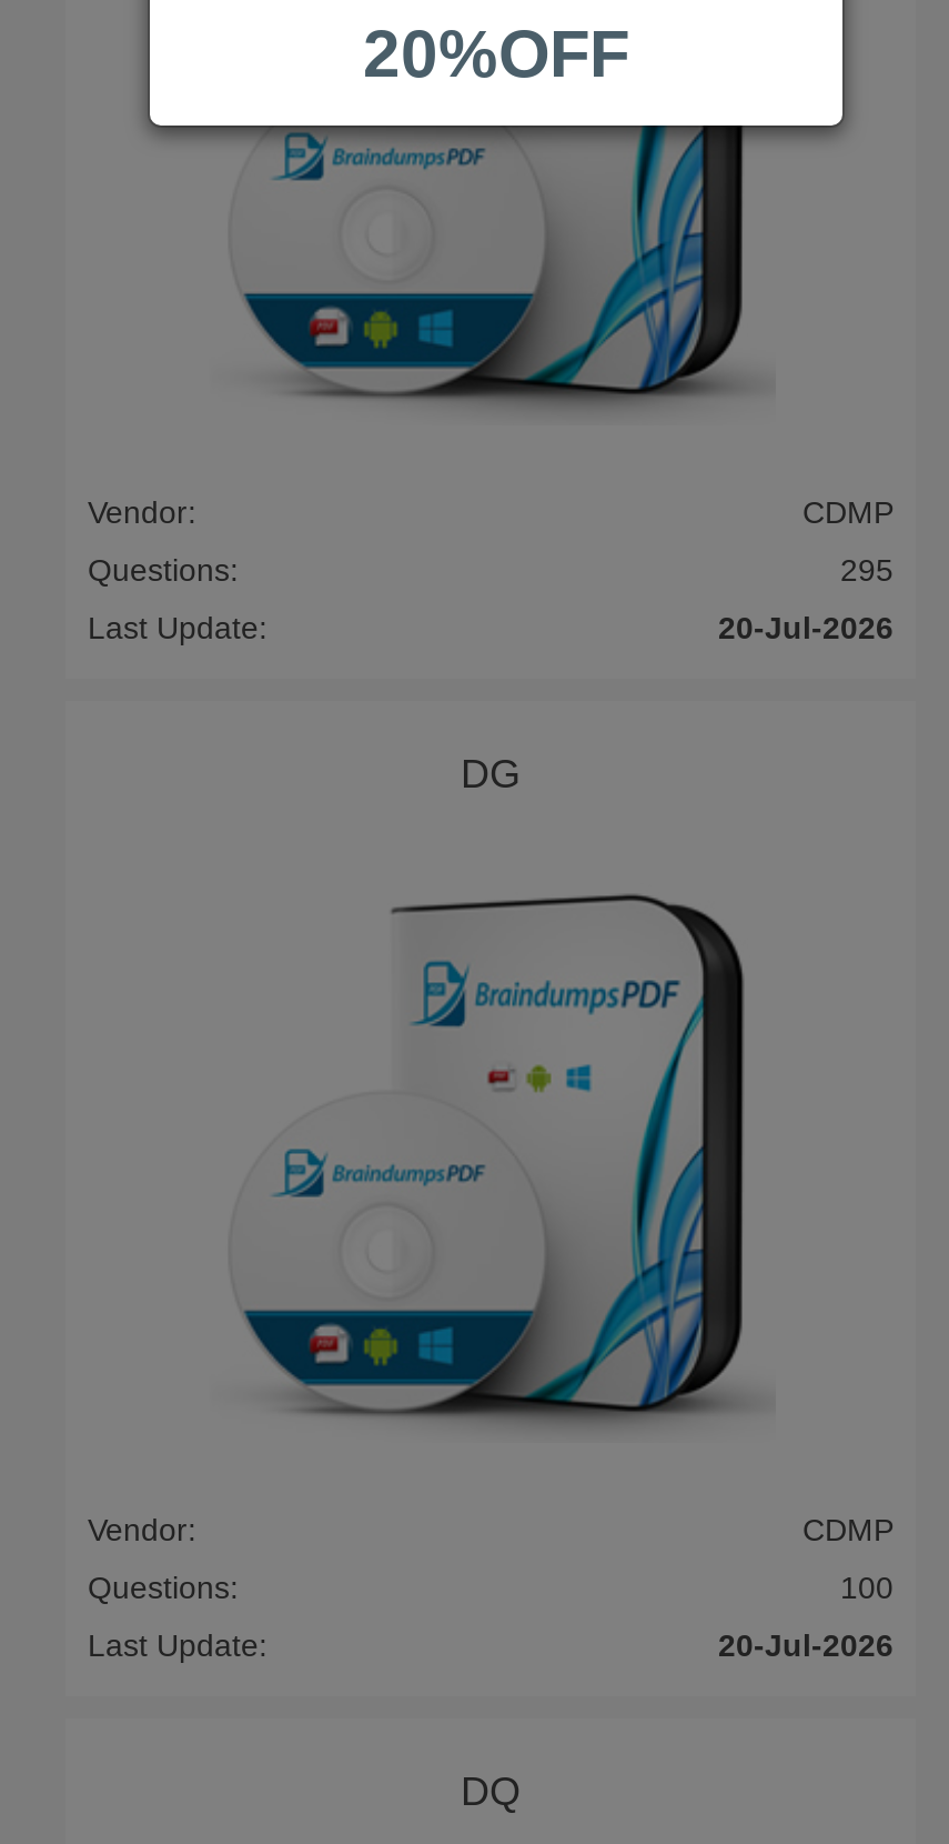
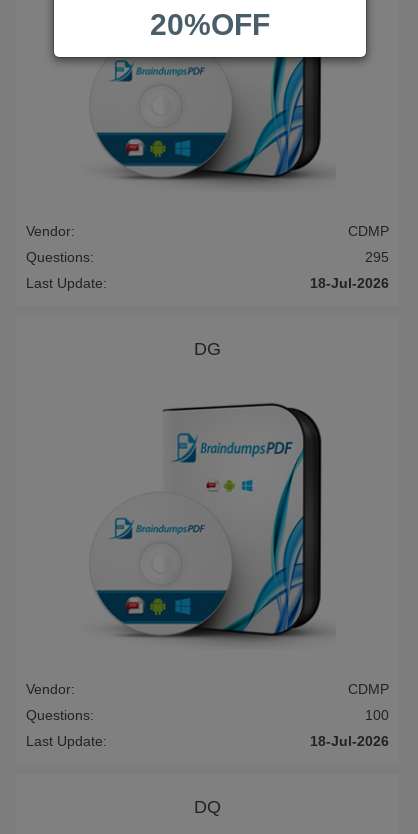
- 20-Jul-2026
+ 18-Jul-2026

- 20-Jul-2026
+ 18-Jul-2026
